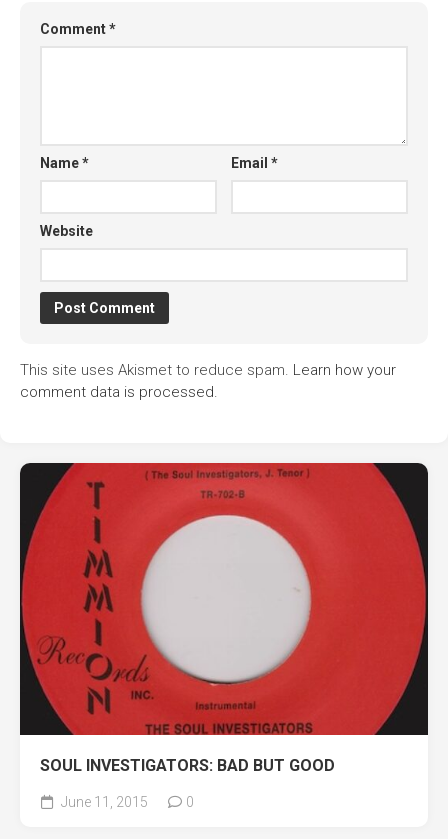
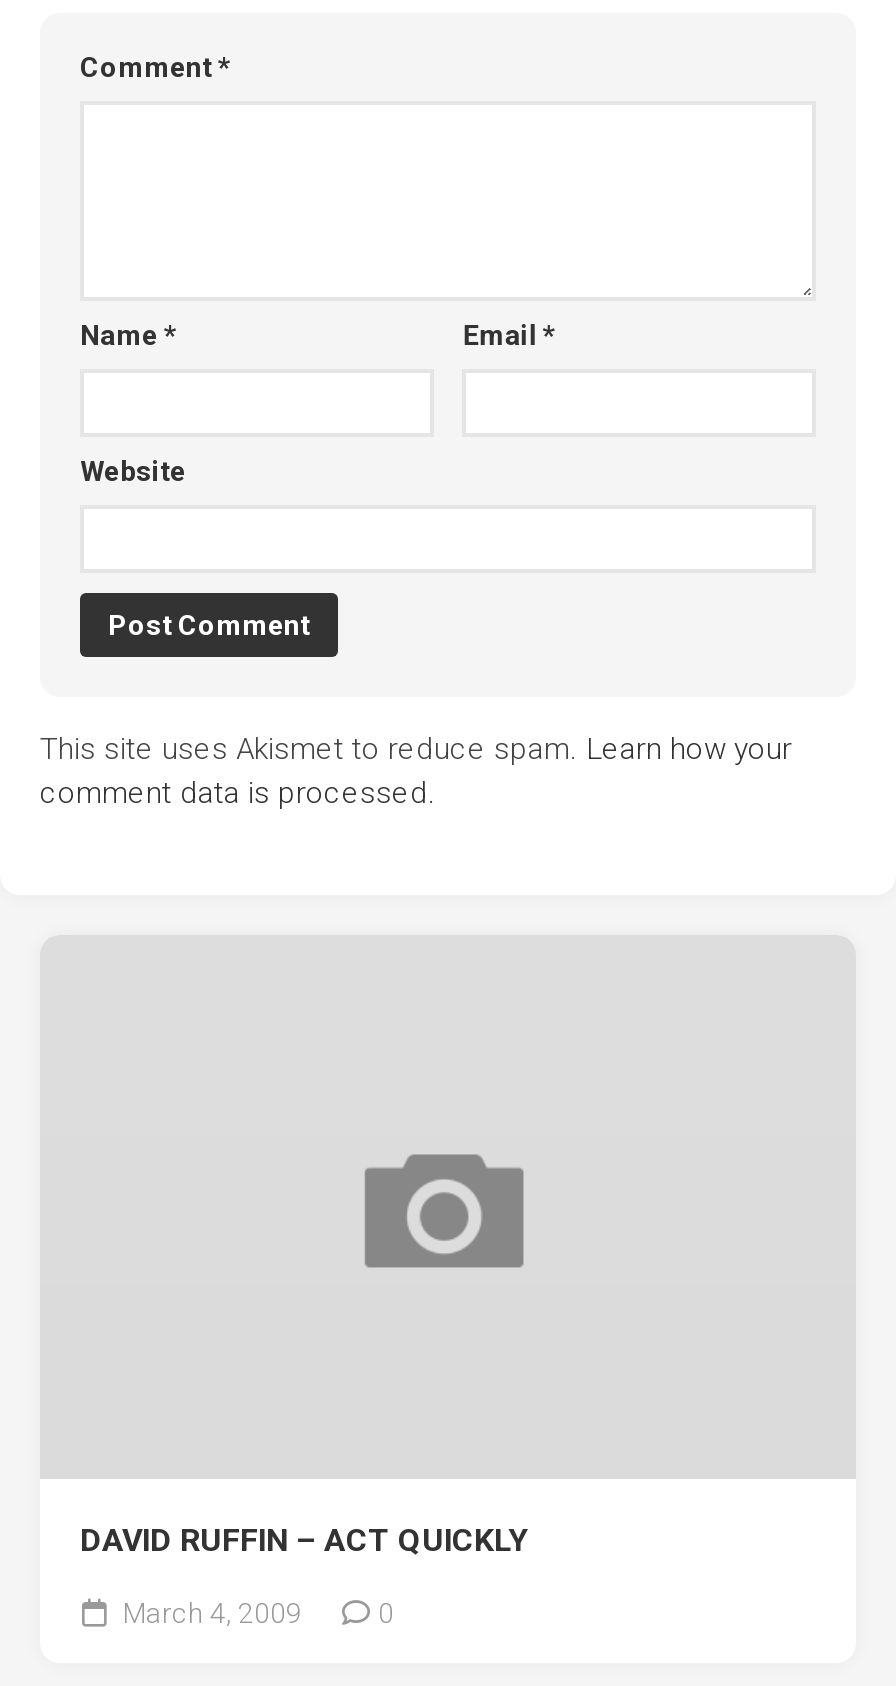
- [image]

- SOUL INVESTIGATORS: BAD BUT GOOD
+ DAVID RUFFIN – ACT QUICKLY

- June 11, 2015
+ March 4, 2009
